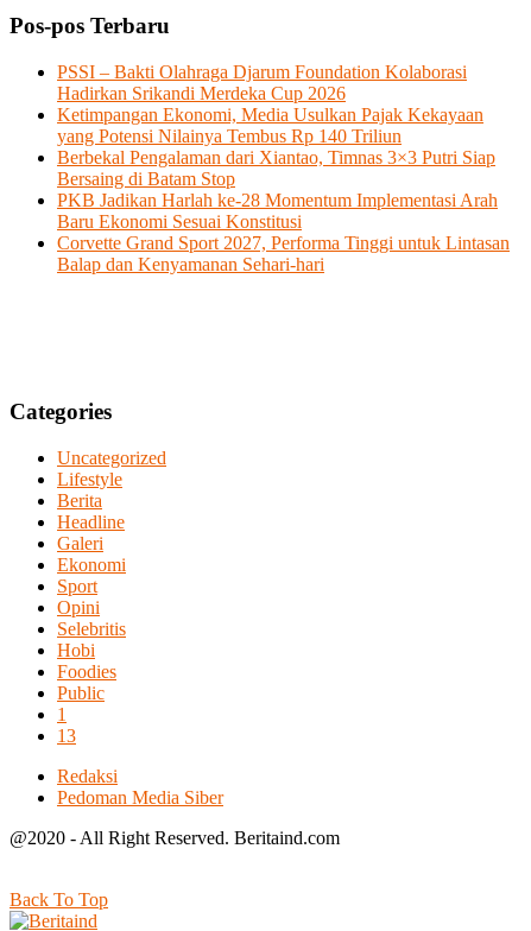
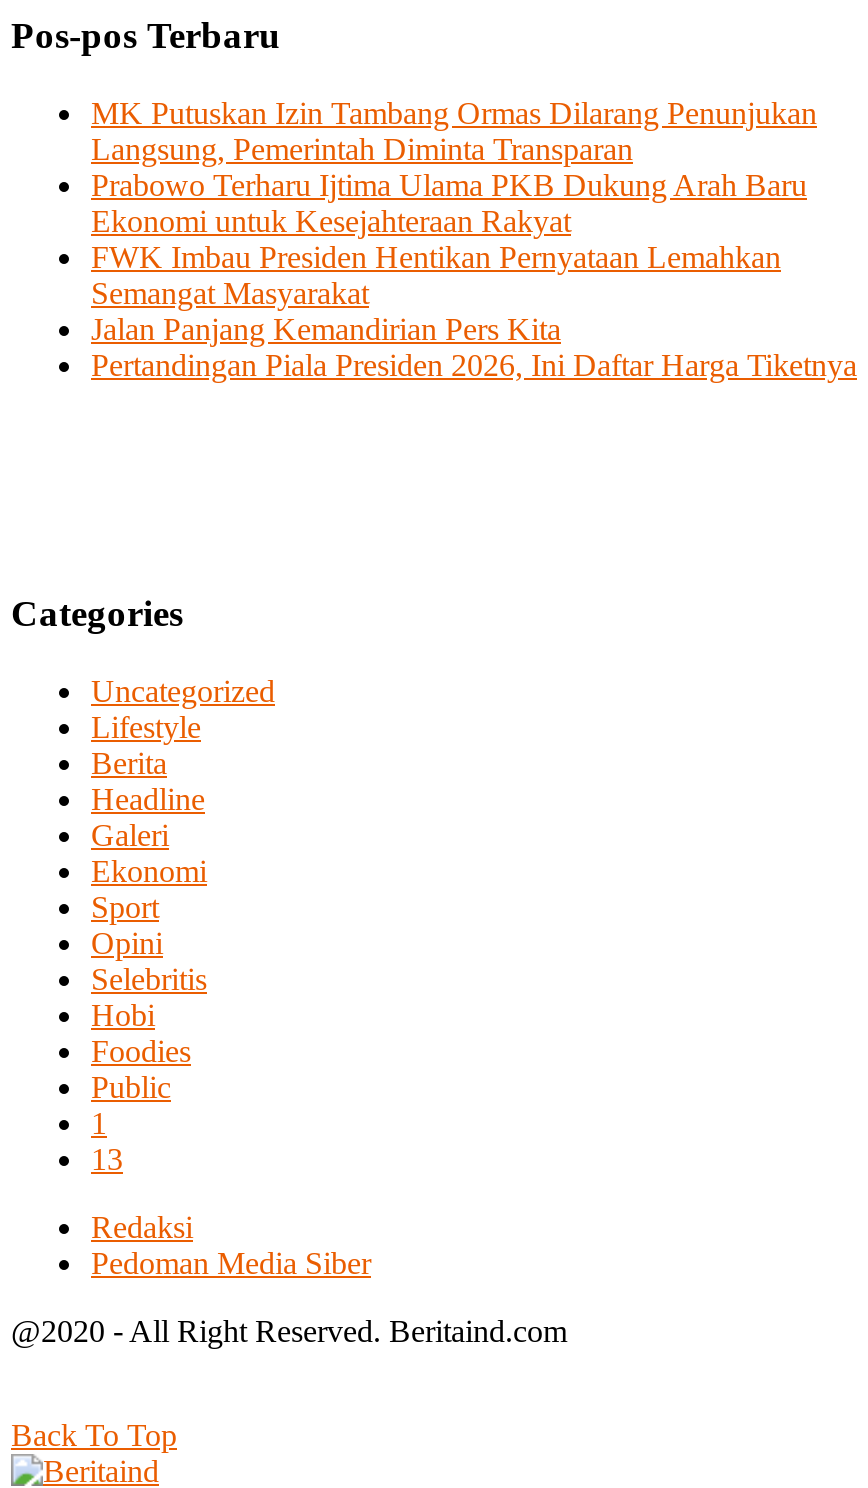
- PSSI – Bakti Olahraga Djarum Foundation Kolaborasi
- Hadirkan Srikandi Merdeka Cup 2026
- Ketimpangan Ekonomi, Media Usulkan Pajak Kekayaan
- yang Potensi Nilainya Tembus Rp 140 Triliun
- Berbekal Pengalaman dari Xiantao, Timnas 3×3 Putri Siap
- Bersaing di Batam Stop
- PKB Jadikan Harlah ke-28 Momentum Implementasi Arah
- Baru Ekonomi Sesuai Konstitusi
- Corvette Grand Sport 2027, Performa Tinggi untuk Lintasan
- Balap dan Kenyamanan Sehari-hari
+ MK Putuskan Izin Tambang Ormas Dilarang Penunjukan
+ Langsung, Pemerintah Diminta Transparan
+ Prabowo Terharu Ijtima Ulama PKB Dukung Arah Baru
+ Ekonomi untuk Kesejahteraan Rakyat
+ FWK Imbau Presiden Hentikan Pernyataan Lemahkan
+ Semangat Masyarakat
+ Jalan Panjang Kemandirian Pers Kita
+ Pertandingan Piala Presiden 2026, Ini Daftar Harga Tiketnya
